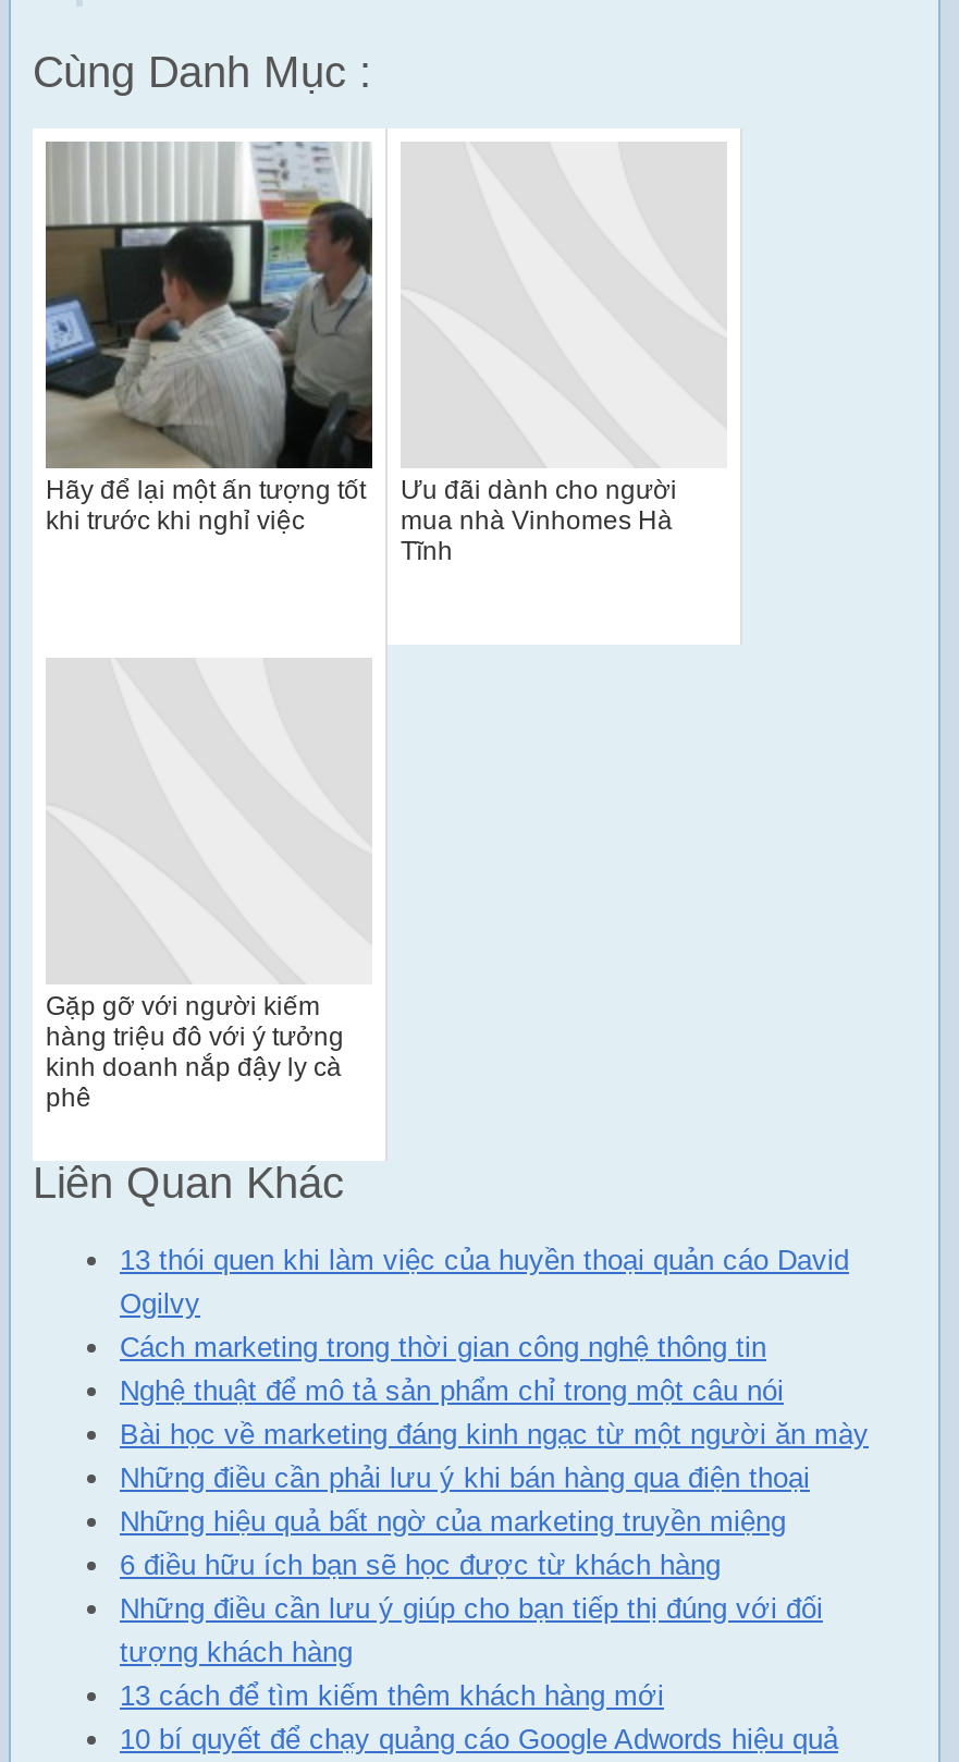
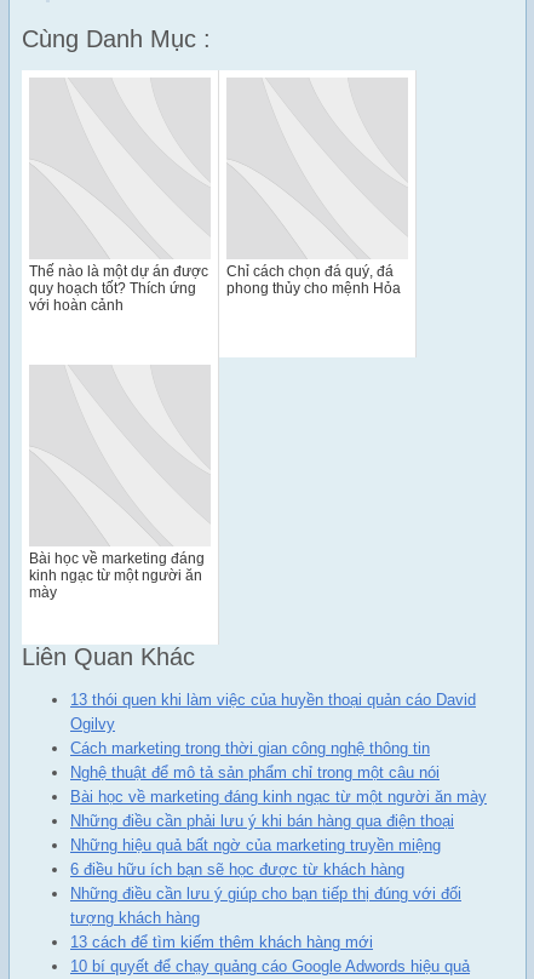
- [image]

- Hãy để lại một ấn tượng tốt
- khi trước khi nghỉ việc
+ Thế nào là một dự án được
+ quy hoạch tốt? Thích ứng
+ với hoàn cảnh

- Ưu đãi dành cho người
- mua nhà Vinhomes Hà
- Tĩnh
+ Chỉ cách chọn đá quý, đá
+ phong thủy cho mệnh Hỏa

- Gặp gỡ với người kiếm
- hàng triệu đô với ý tưởng
- kinh doanh nắp đậy ly cà
- phê
+ Bài học về marketing đáng
+ kinh ngạc từ một người ăn
+ mày
